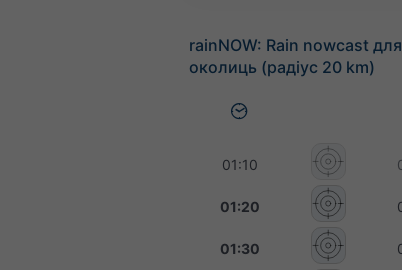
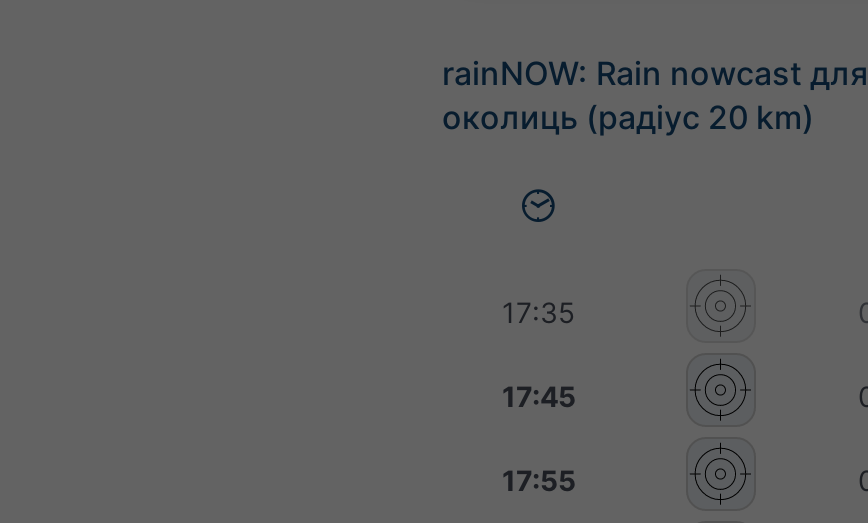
- 01:10
+ 17:35

- 01:20
+ 17:45

- 01:30
+ 17:55
